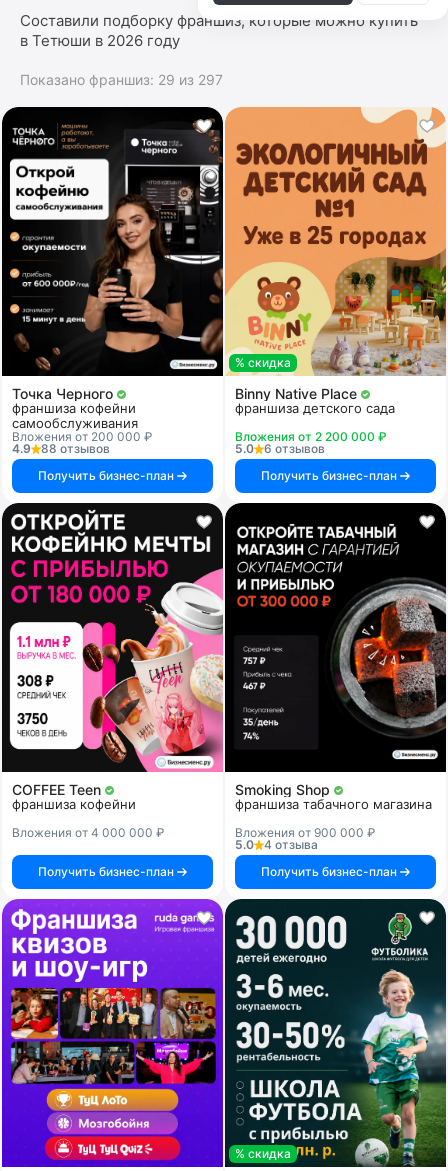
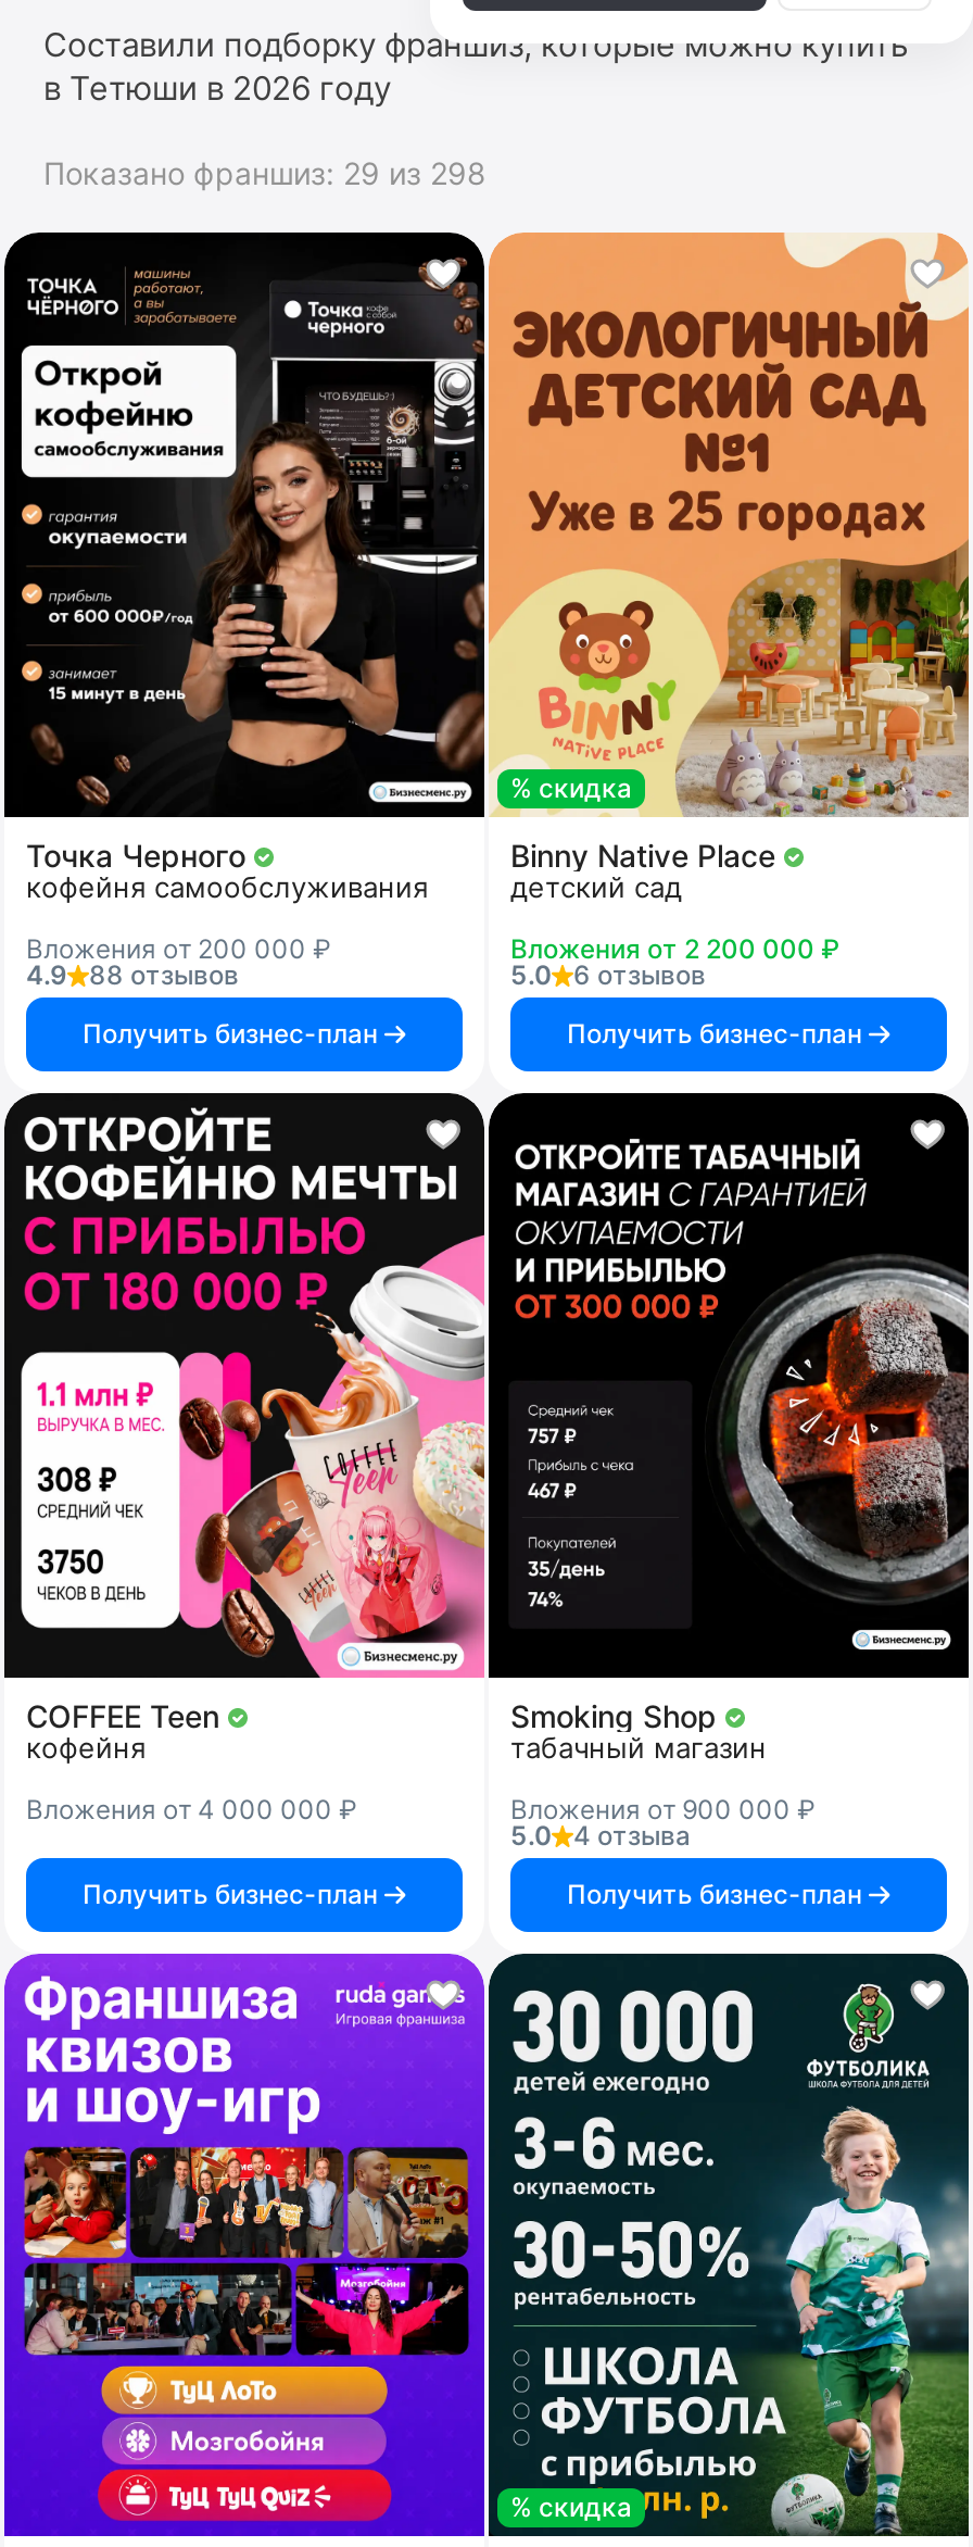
- Показано франшиз: 29 из 297
+ Показано франшиз: 29 из 298

- франшиза кофейни
- самообслуживания
+ кофейня самообслуживания

- франшиза детского сада
+ детский сад

- франшиза кофейни
+ кофейня

- франшиза табачного магазина
+ табачный магазин
